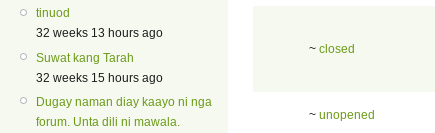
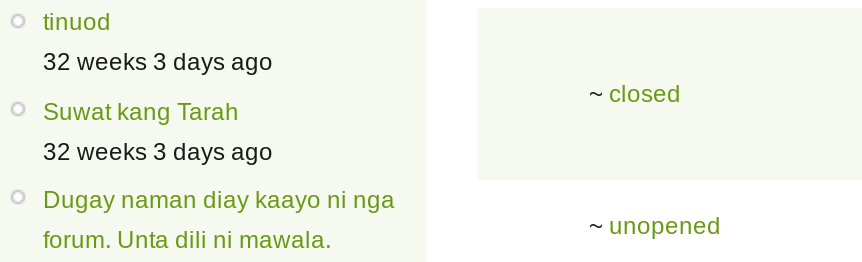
- 32 weeks 13 hours ago
+ 32 weeks 3 days ago

- 32 weeks 15 hours ago
+ 32 weeks 3 days ago
